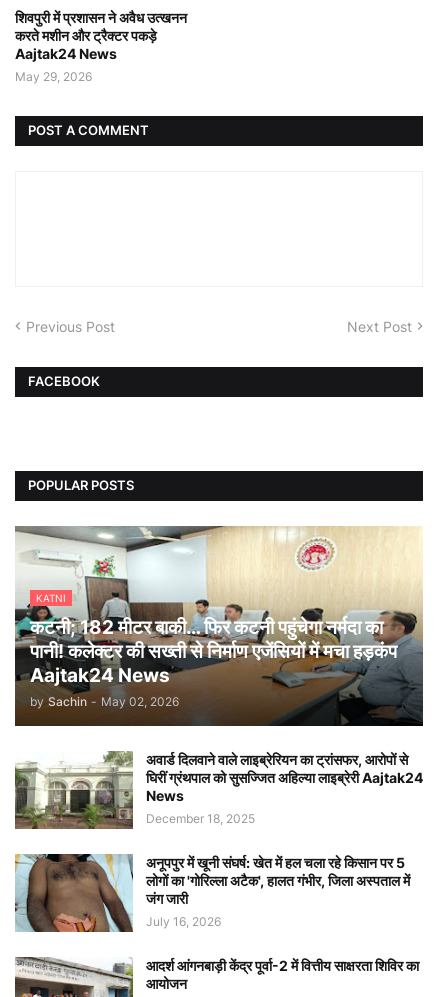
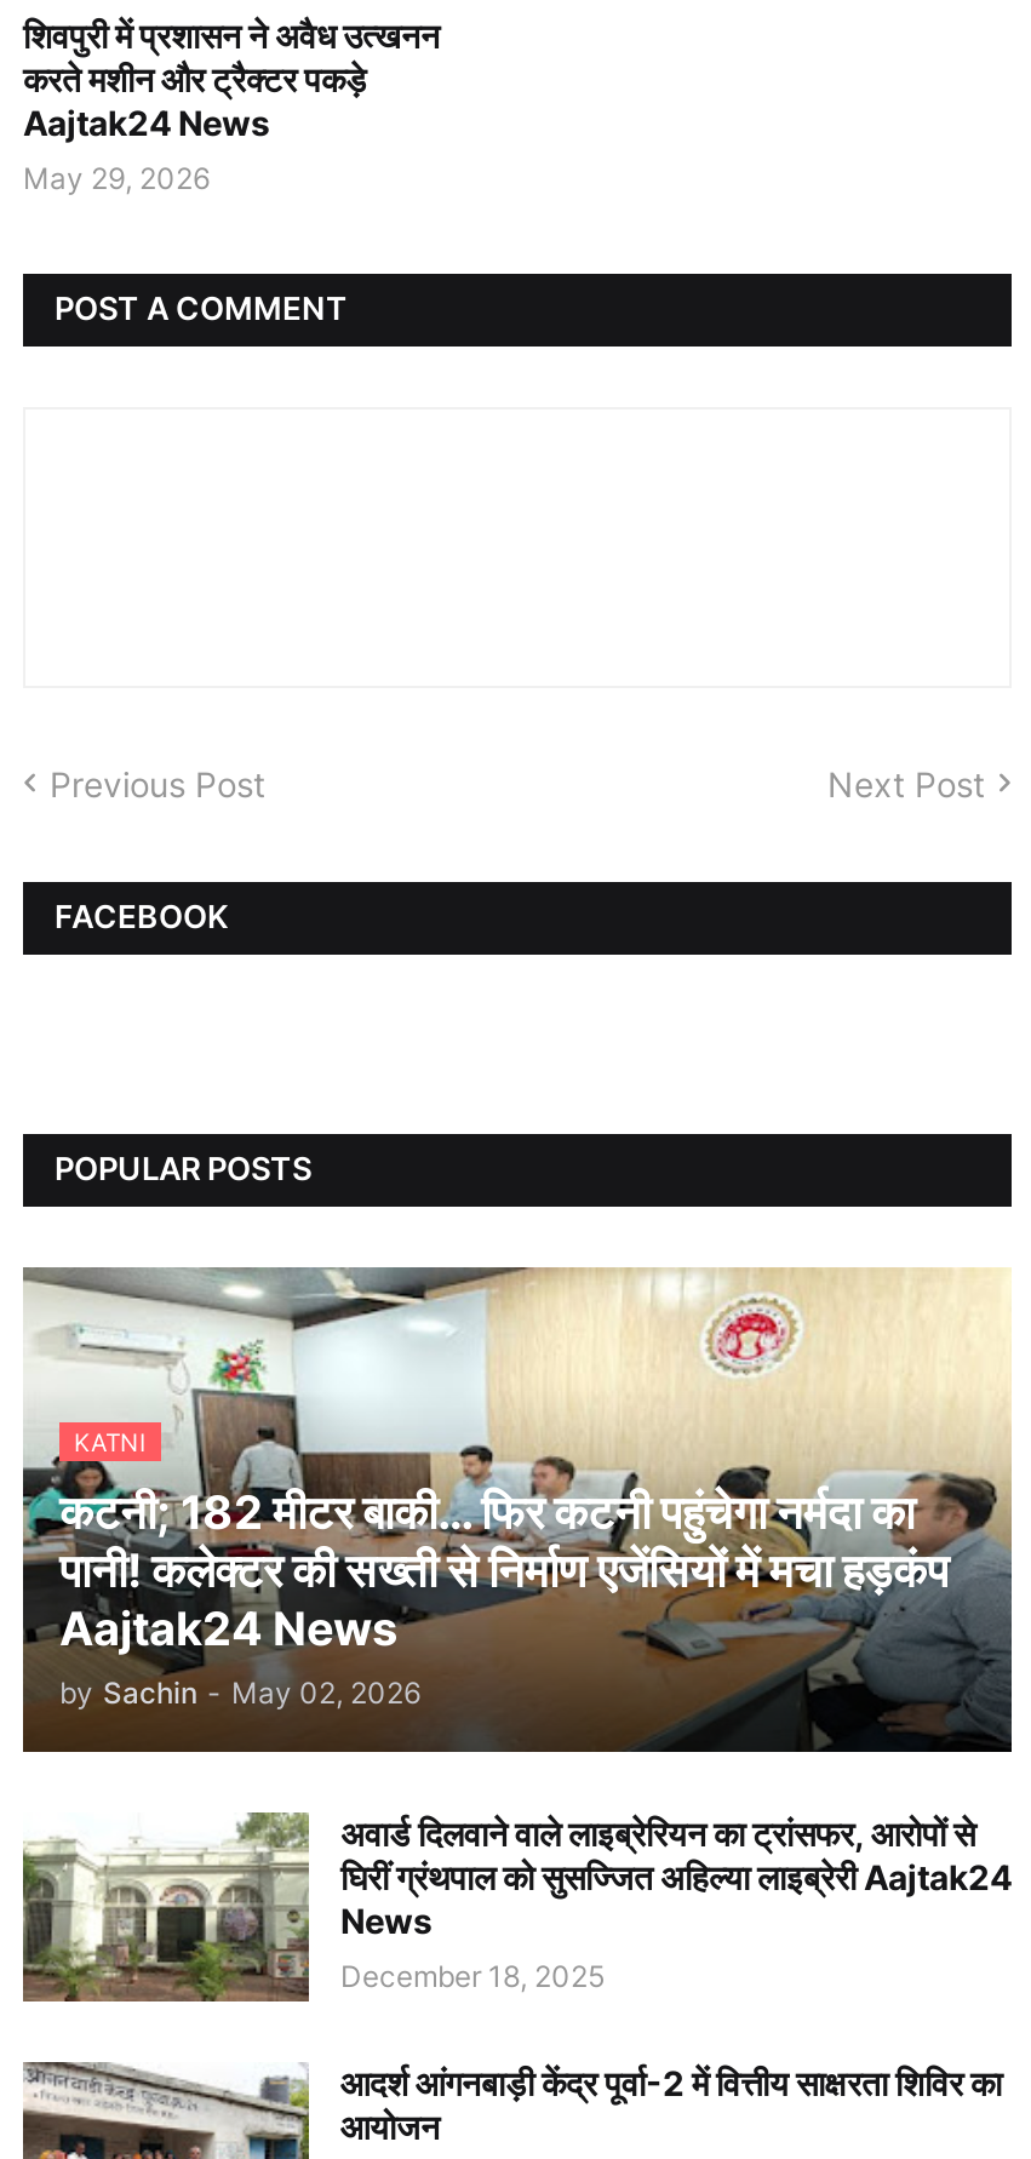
- [image]
- अनूपपुर में खूनी संघर्ष: खेत में हल चला रहे किसान पर 5
- लोगों का 'गोरिल्ला अटैक', हालत गंभीर, जिला अस्पताल में
- जंग जारी
- July 16, 2026
